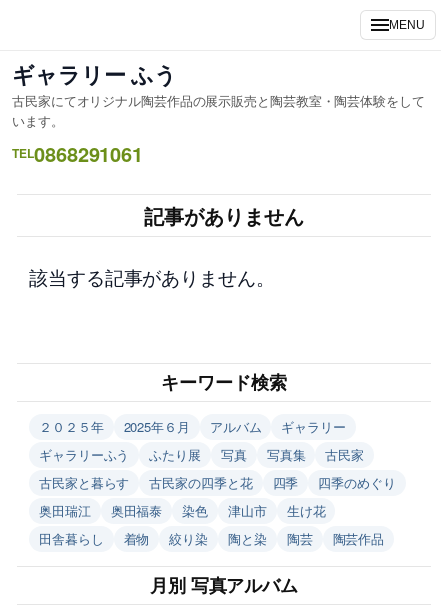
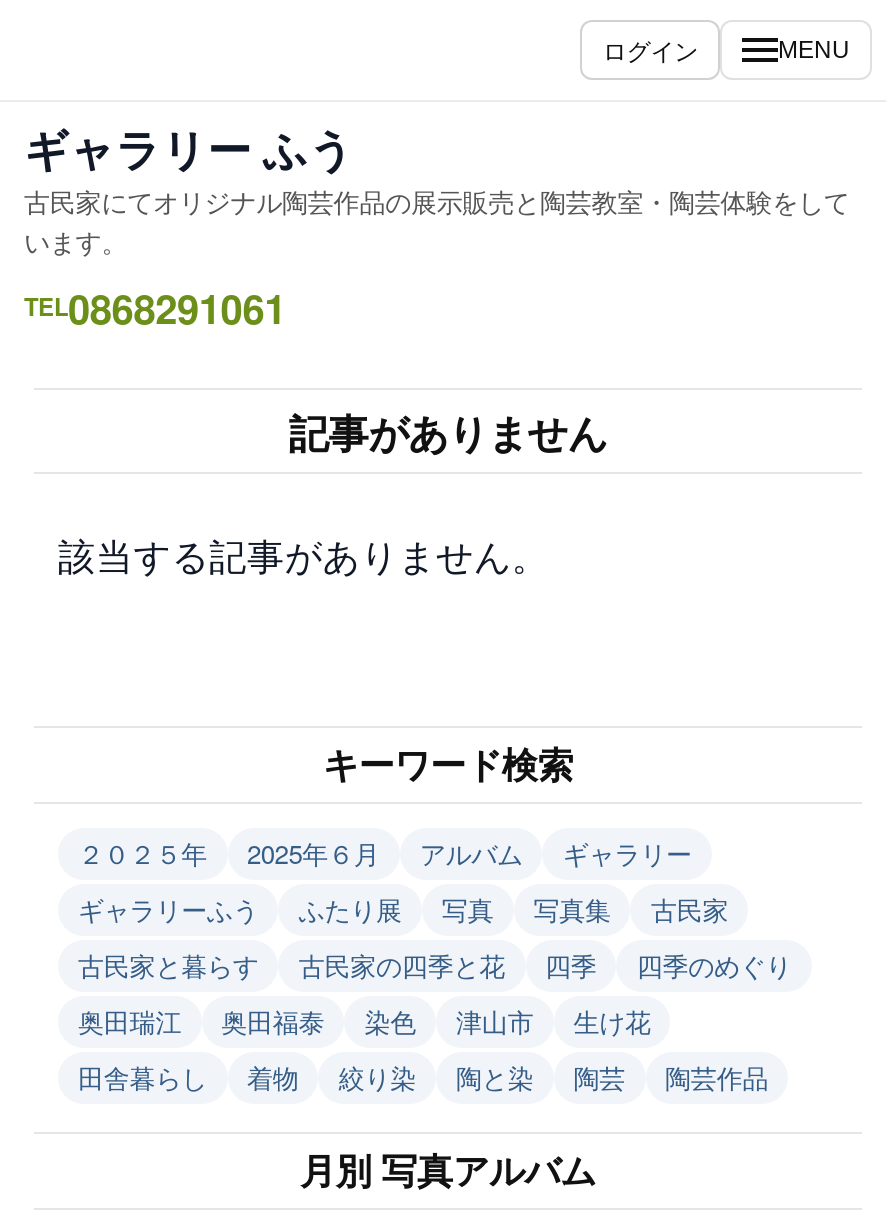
+ ログイン
